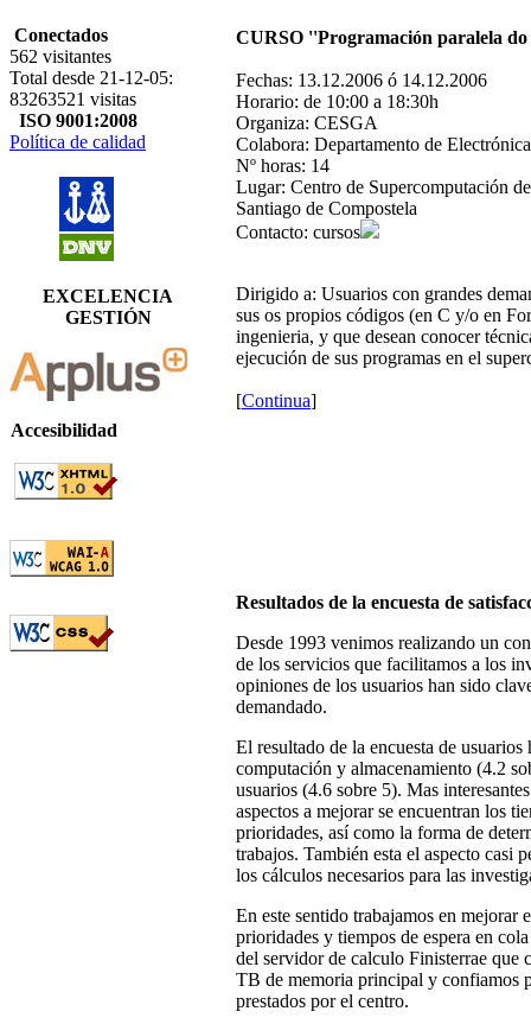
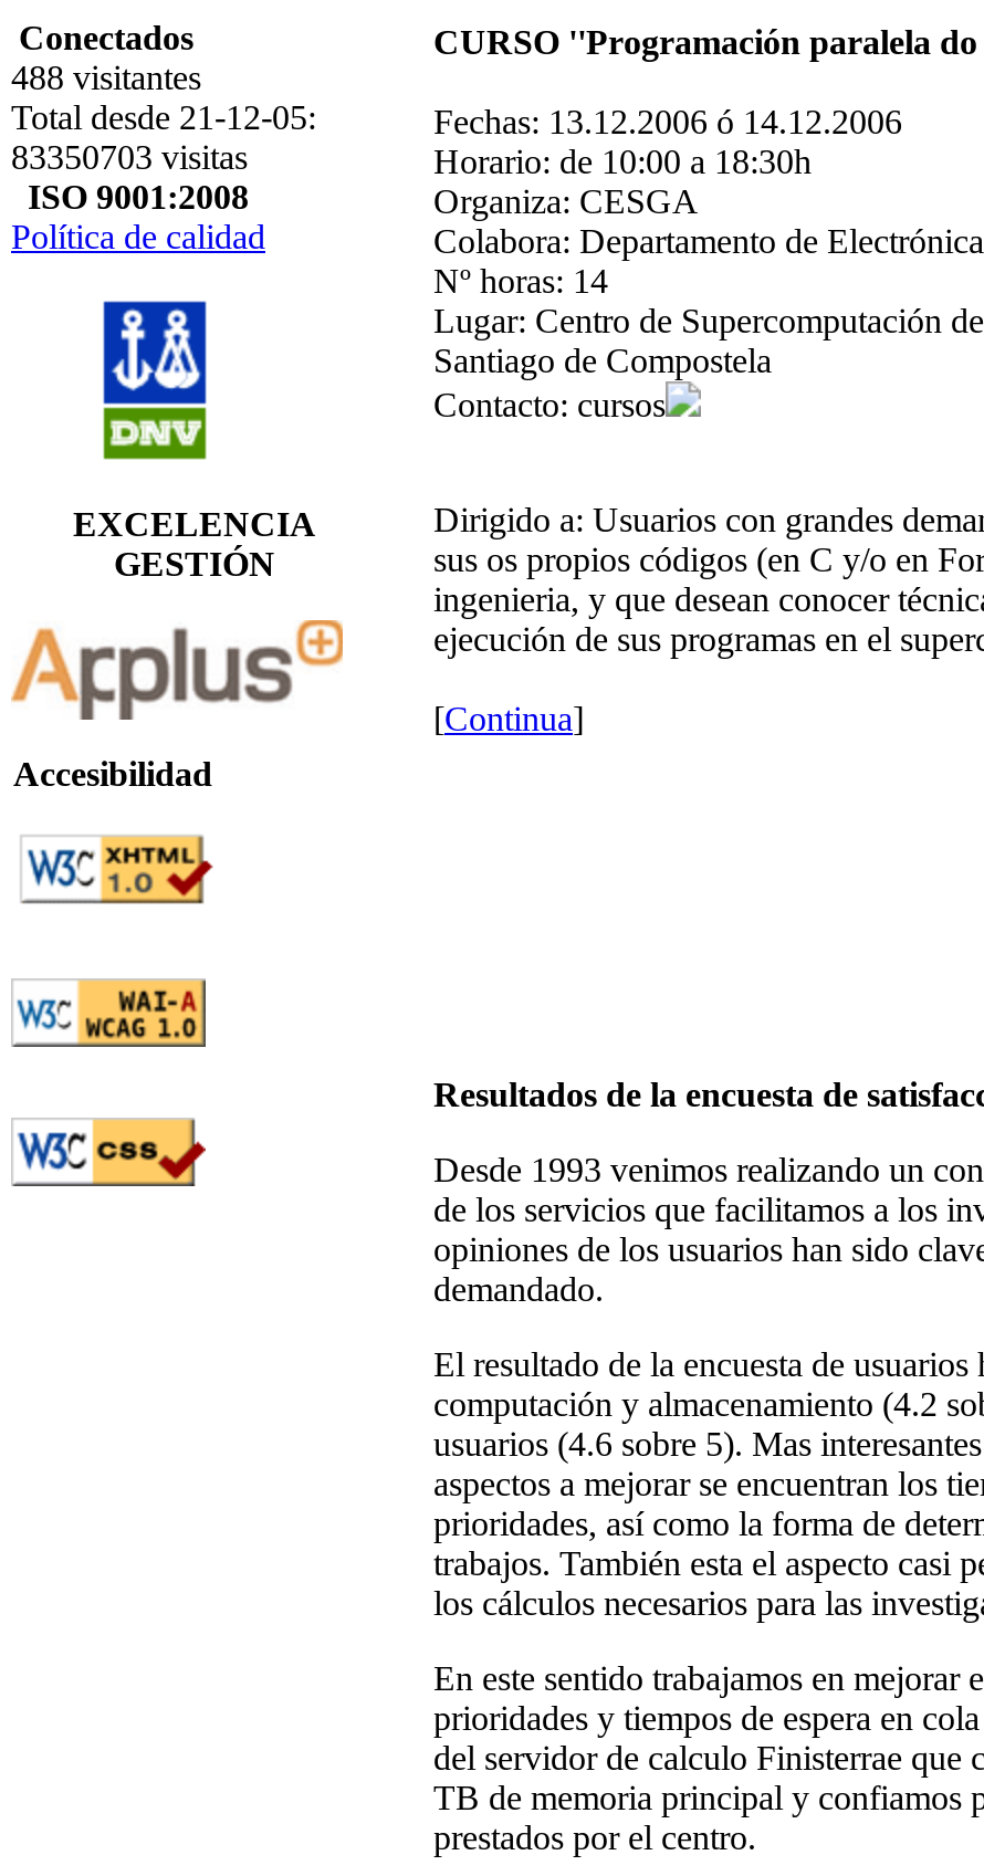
- 562 visitantes
+ 488 visitantes

- 83263521 visitas
+ 83350703 visitas
